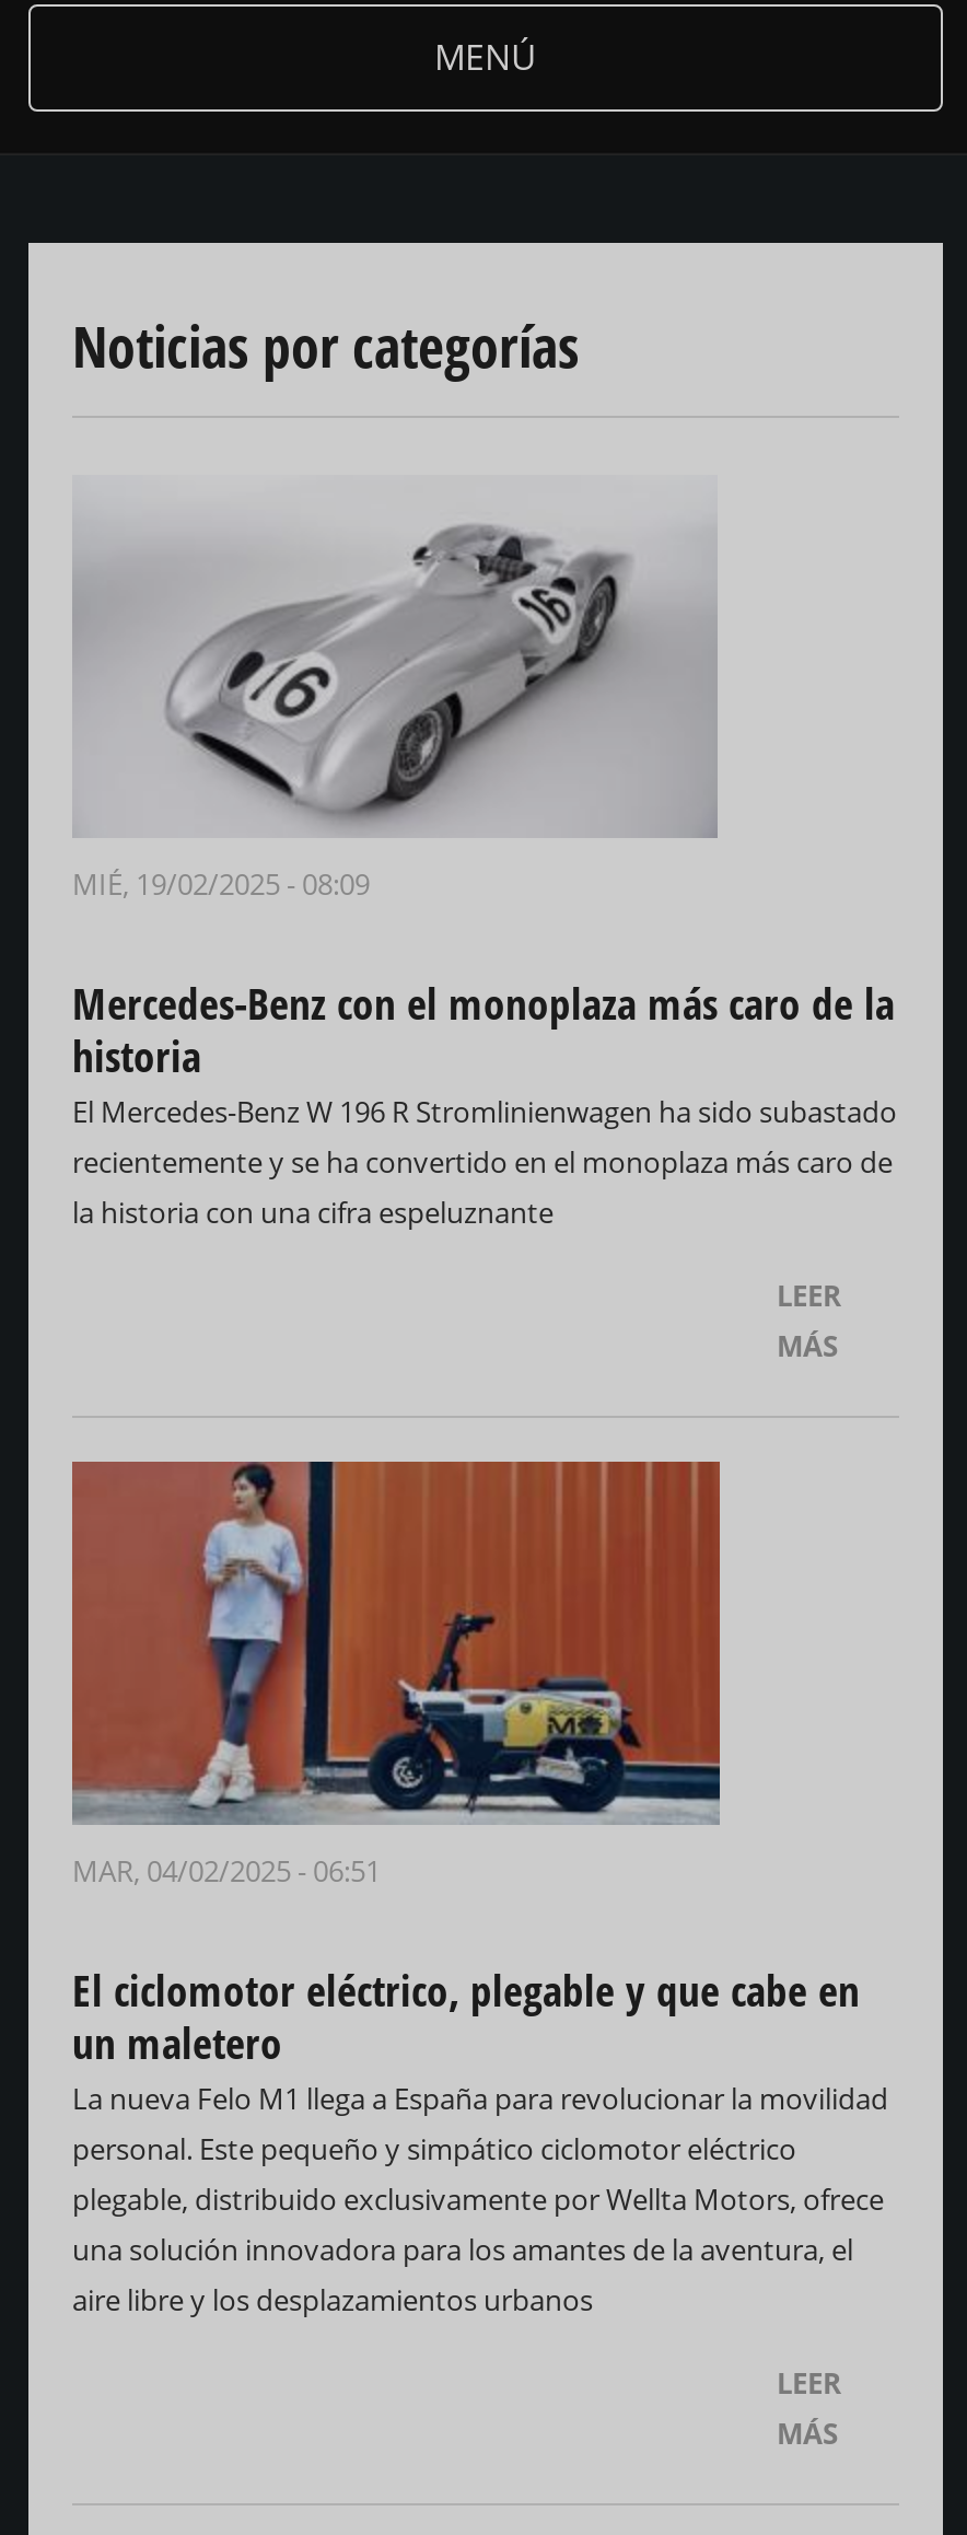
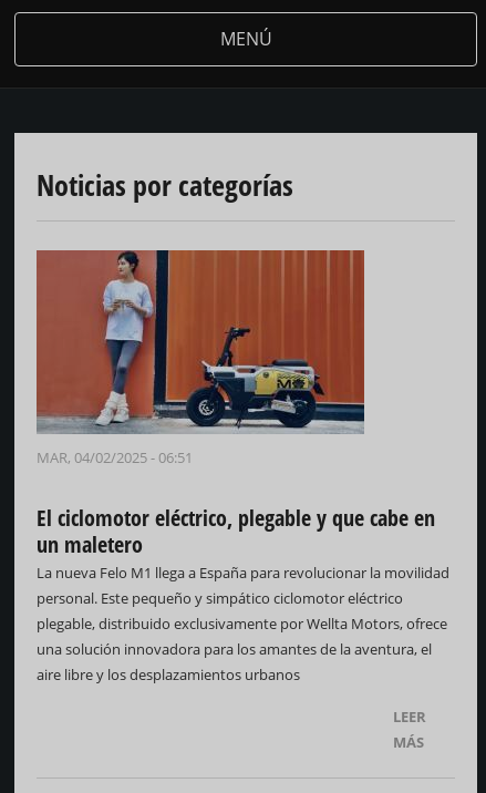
- [image]
- MIÉ, 19/02/2025 - 08:09
- Mercedes-Benz con el monoplaza más caro de la
- historia
- El Mercedes-Benz W 196 R Stromlinienwagen ha sido subastado
- recientemente y se ha convertido en el monoplaza más caro de
- la historia con una cifra espeluznante
- LEER
- MÁS
